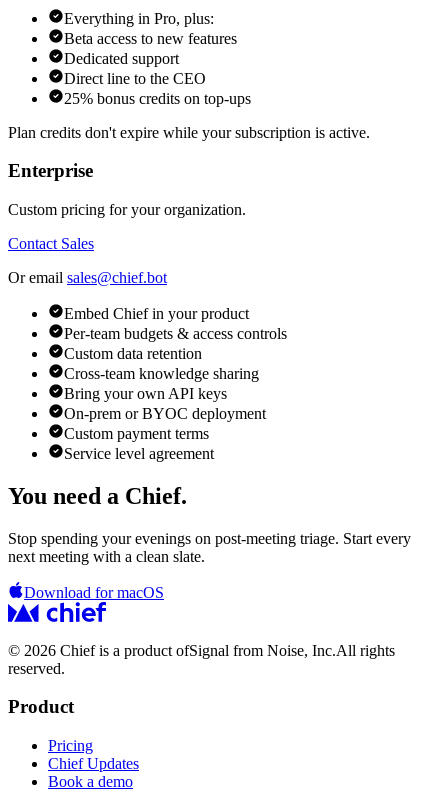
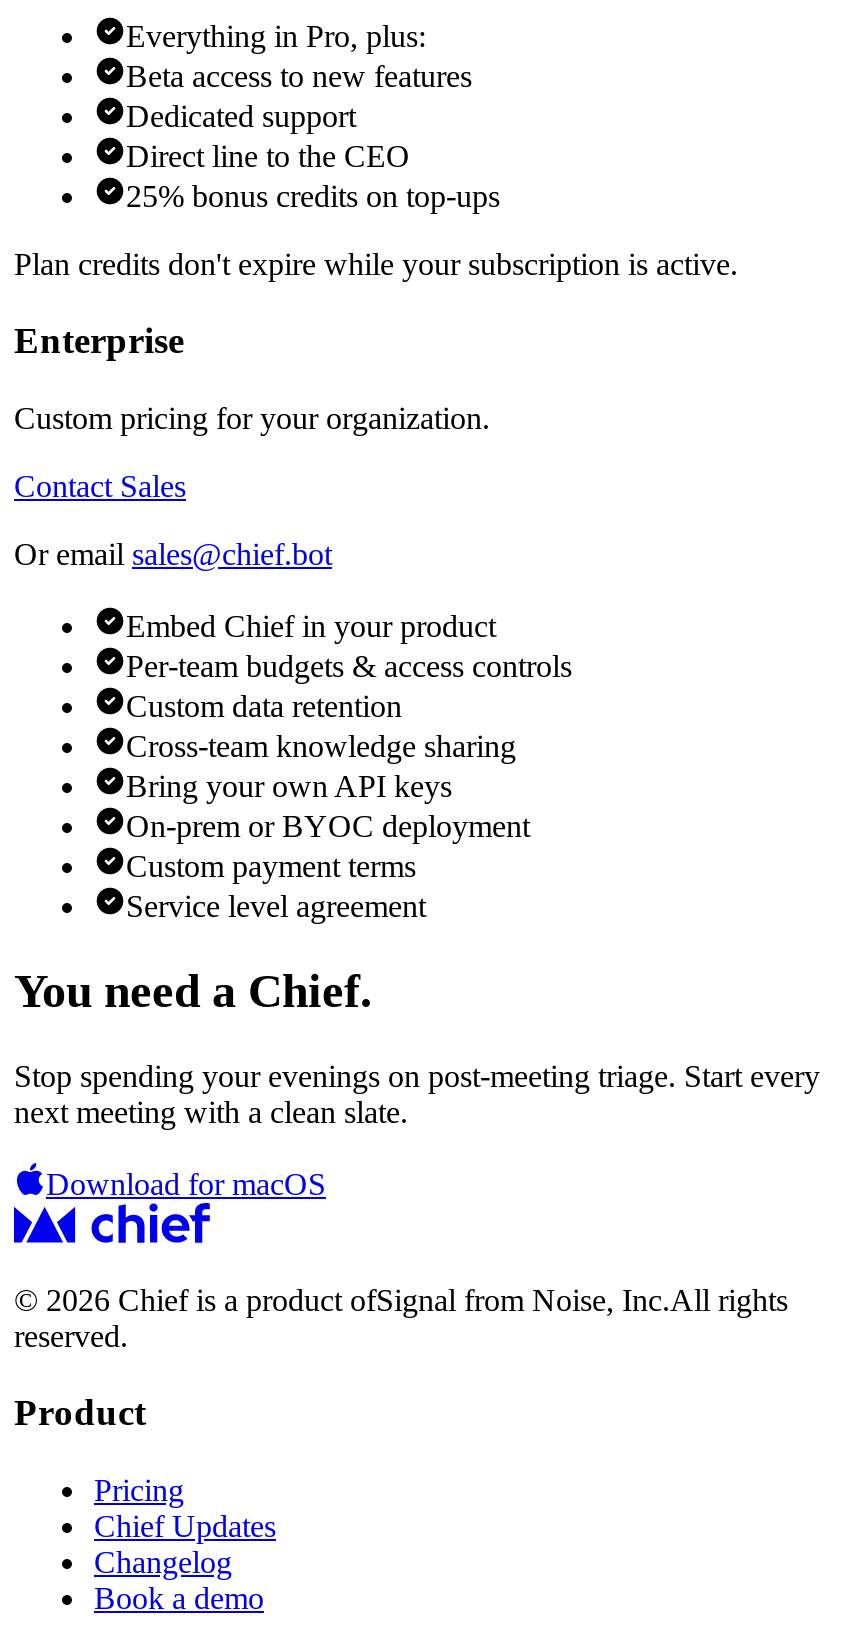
+ Changelog
